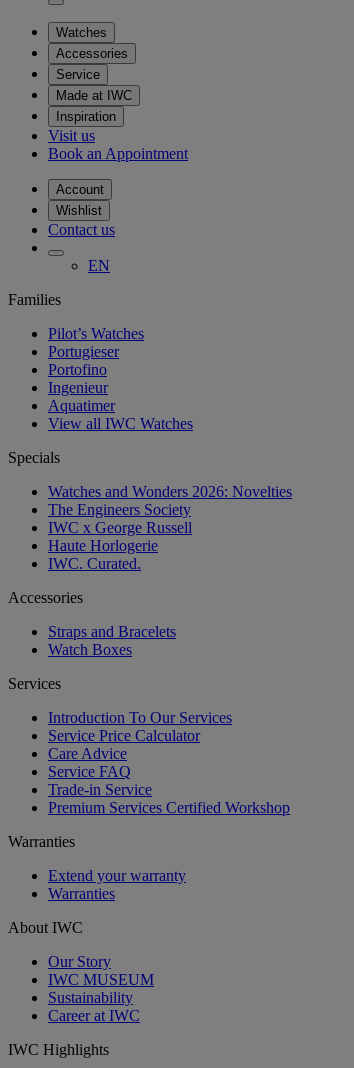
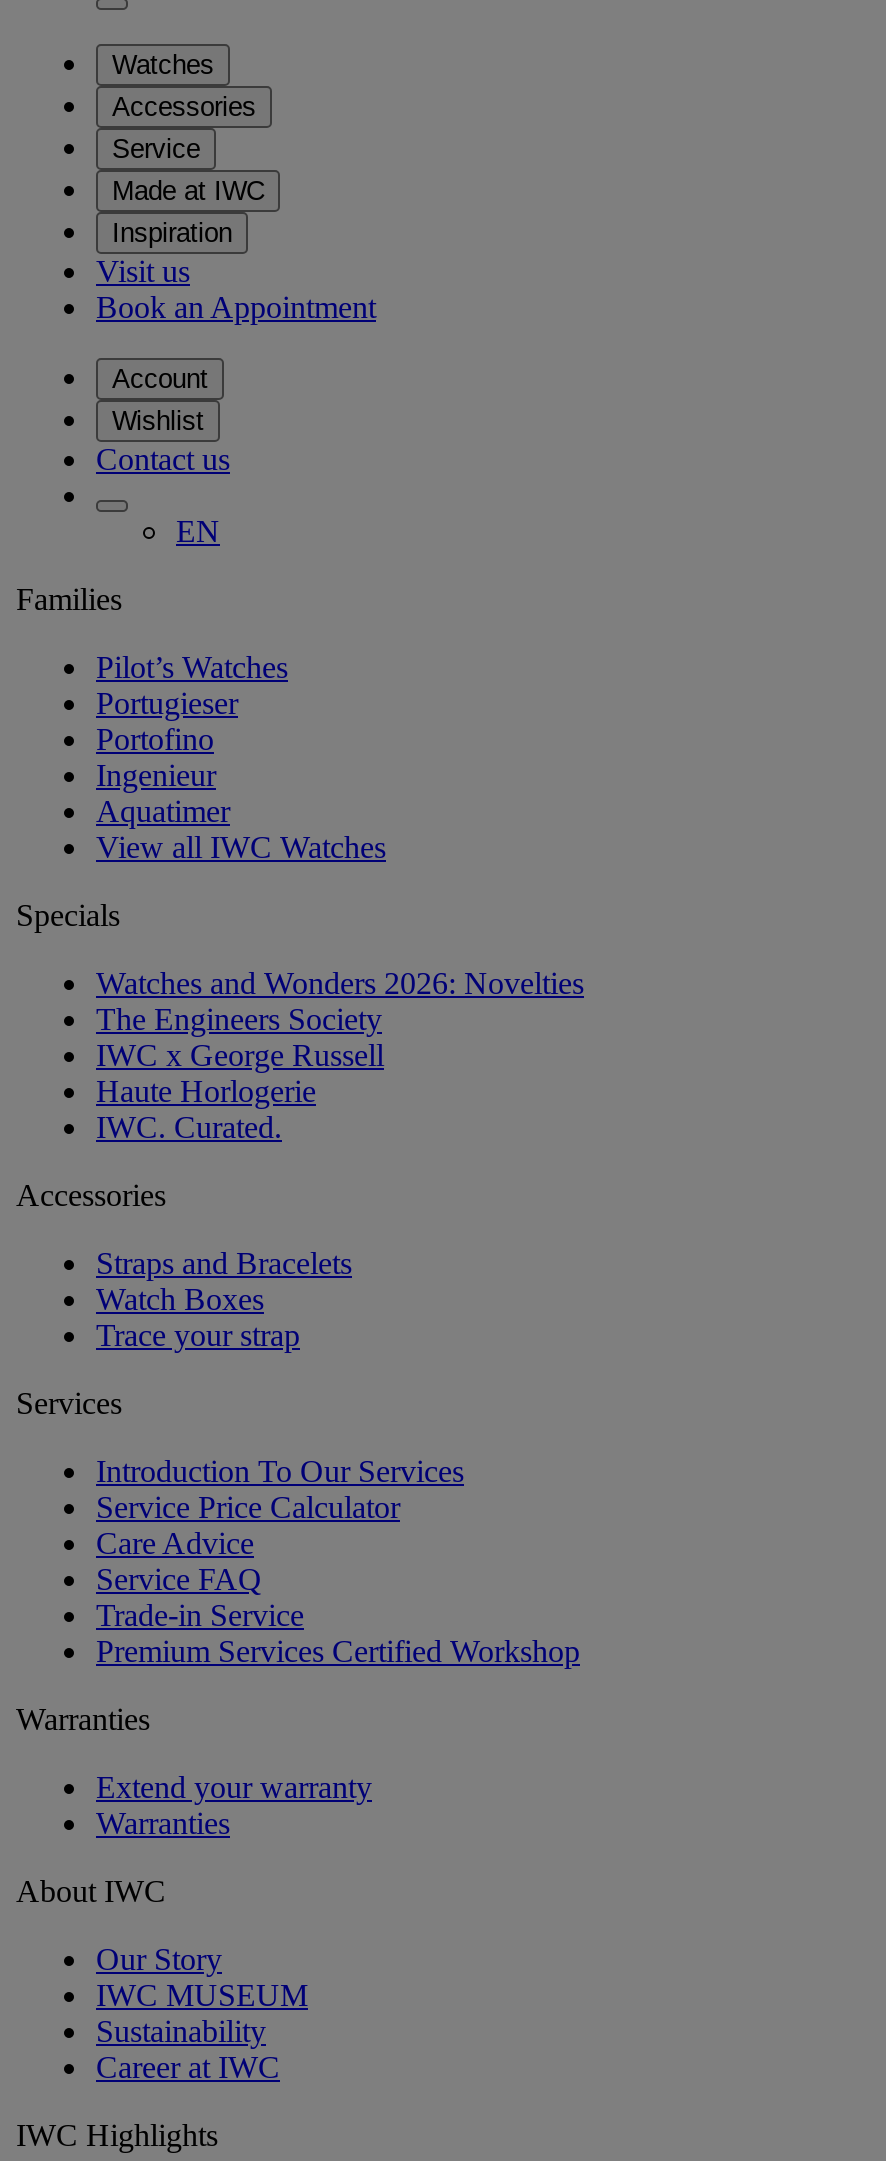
+ Trace your strap
